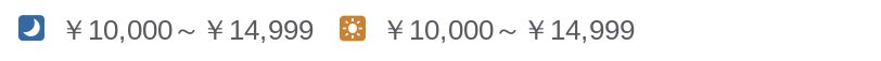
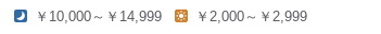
- ￥10,000～￥14,999
+ ￥2,000～￥2,999
